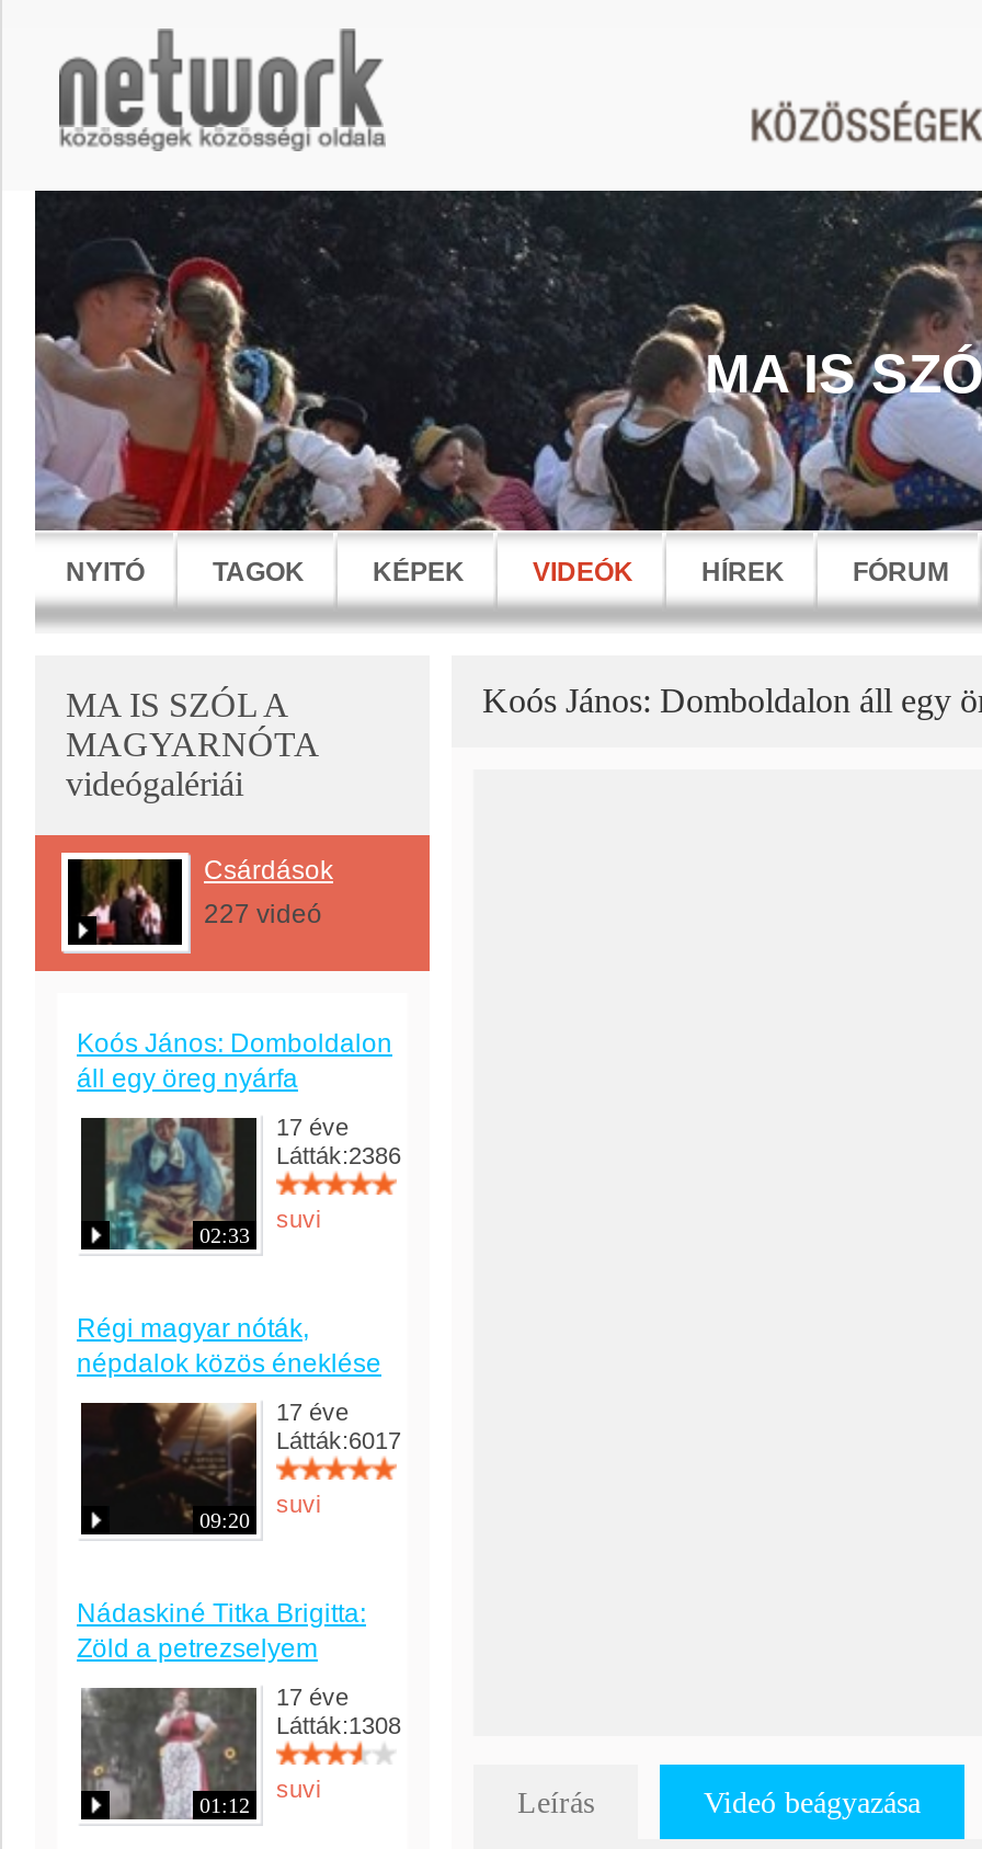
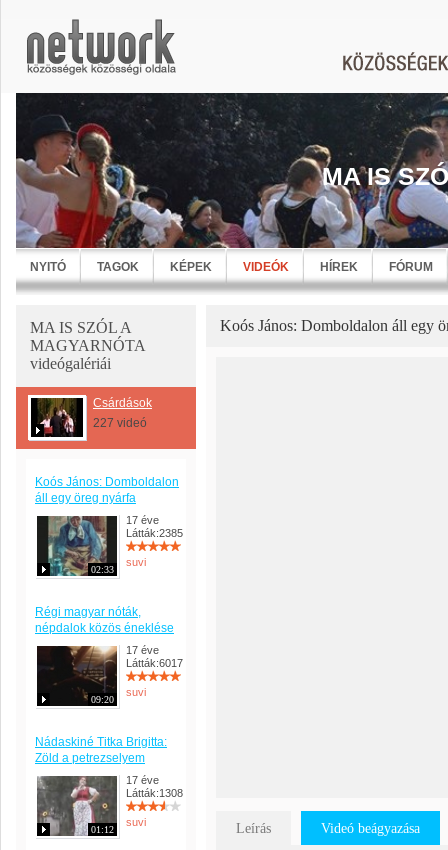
- Látták:2386
+ Látták:2385
